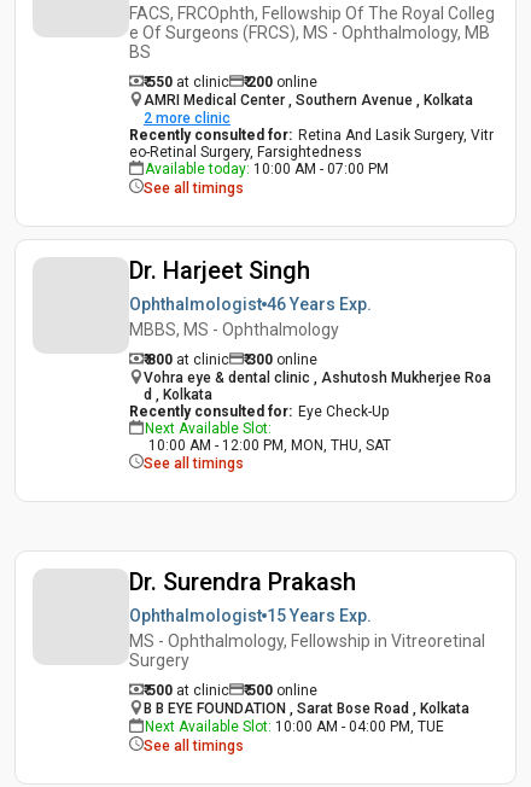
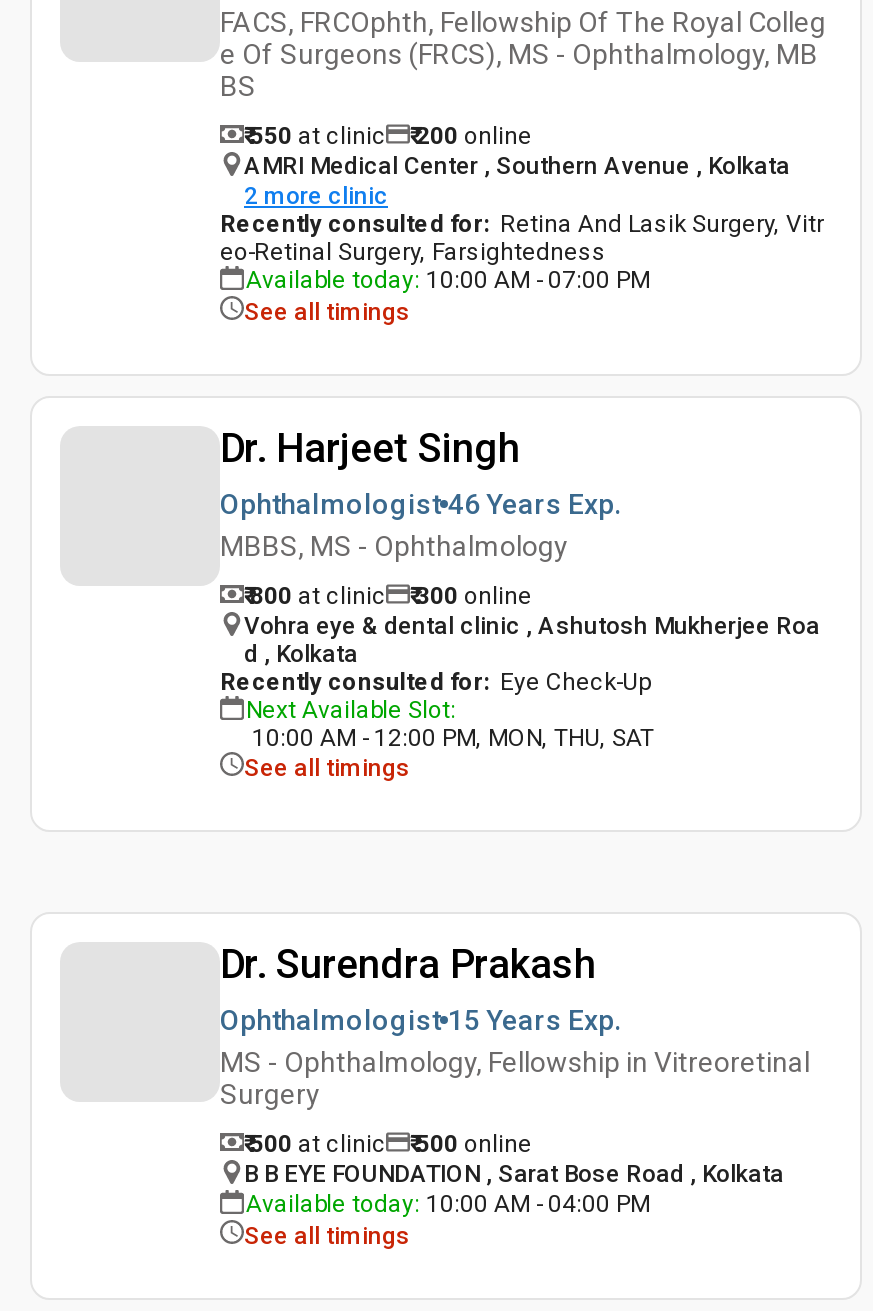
- Next Available Slot: 10:00 AM - 04:00 PM, TUE
+ Available today: 10:00 AM - 04:00 PM
